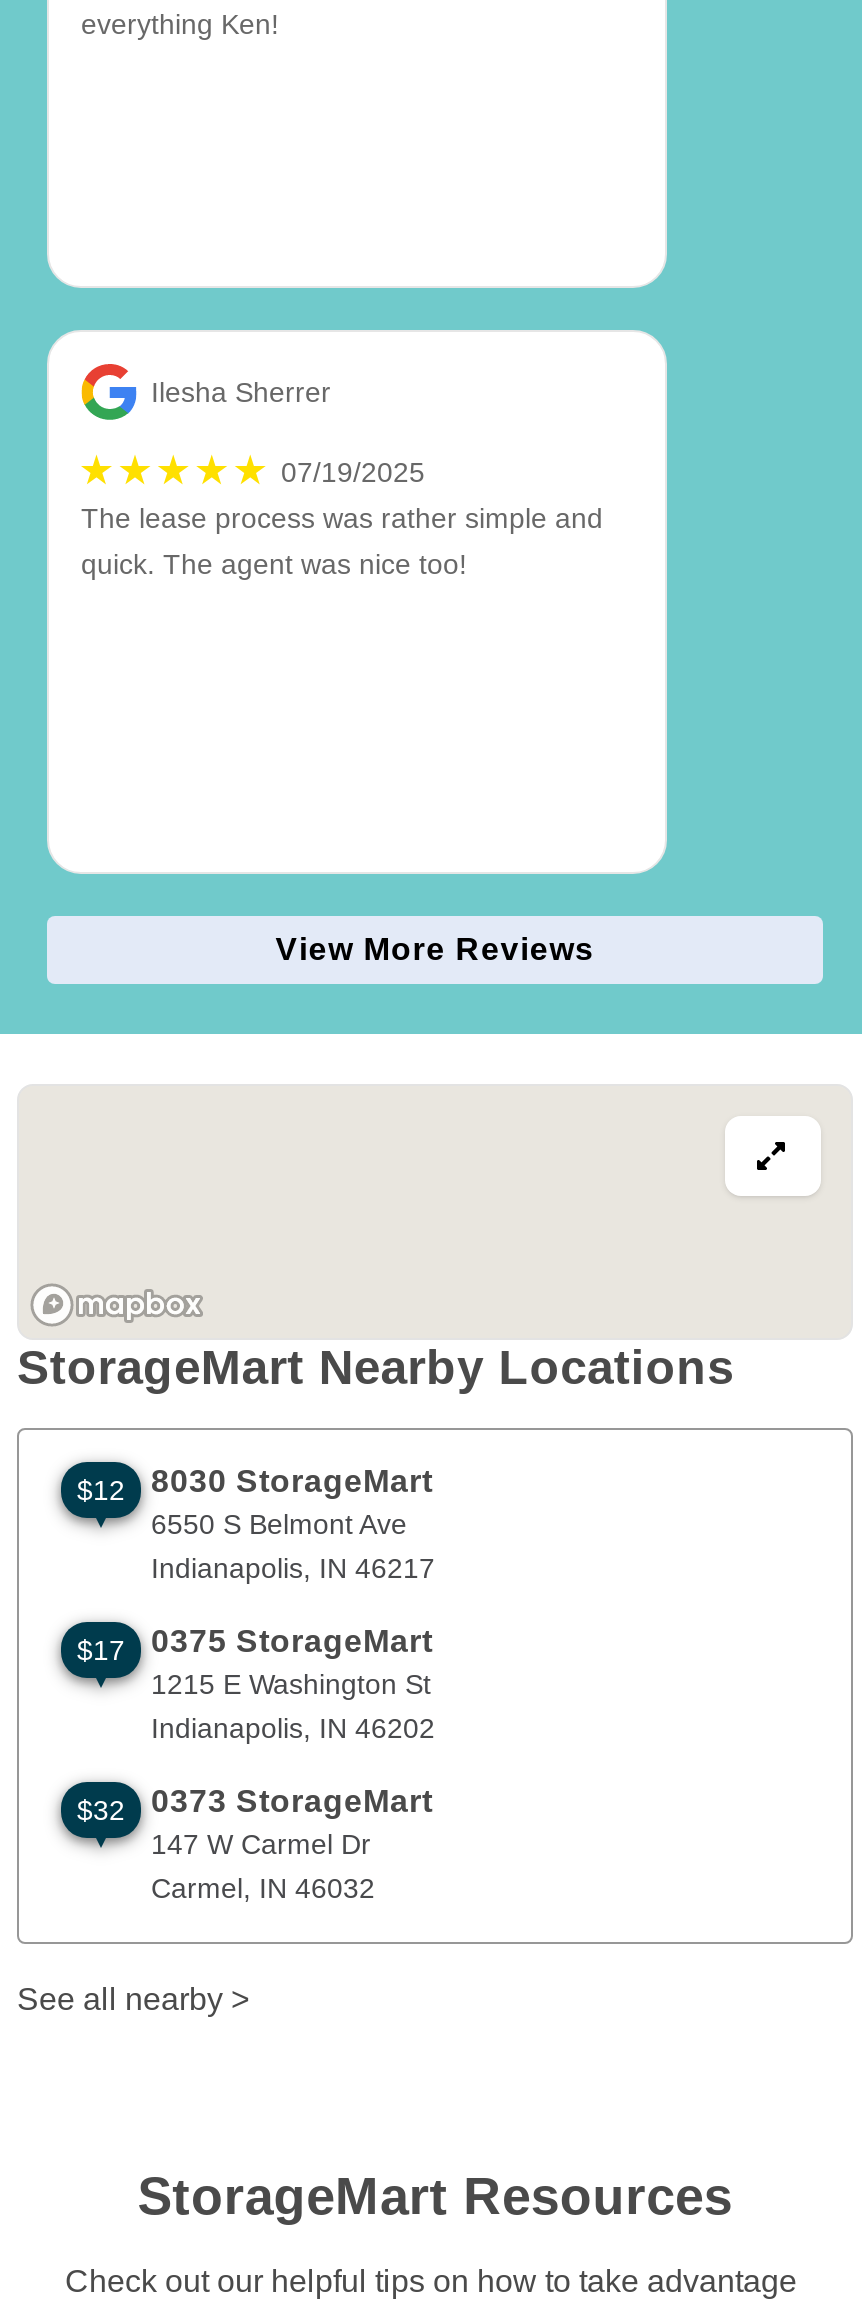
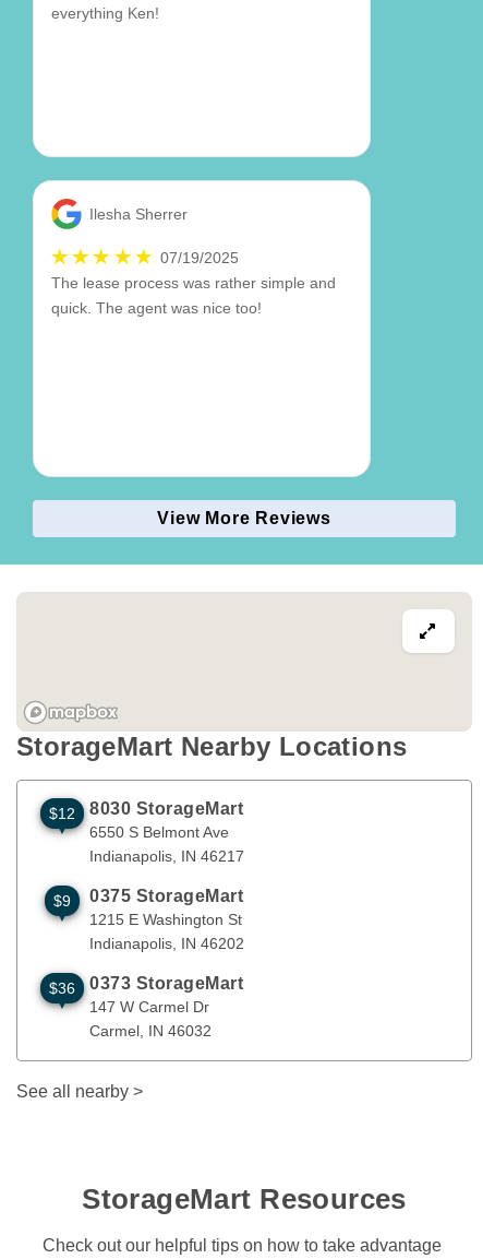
- $17 0375 StorageMart
+ $9 0375 StorageMart

- $32 0373 StorageMart
+ $36 0373 StorageMart
